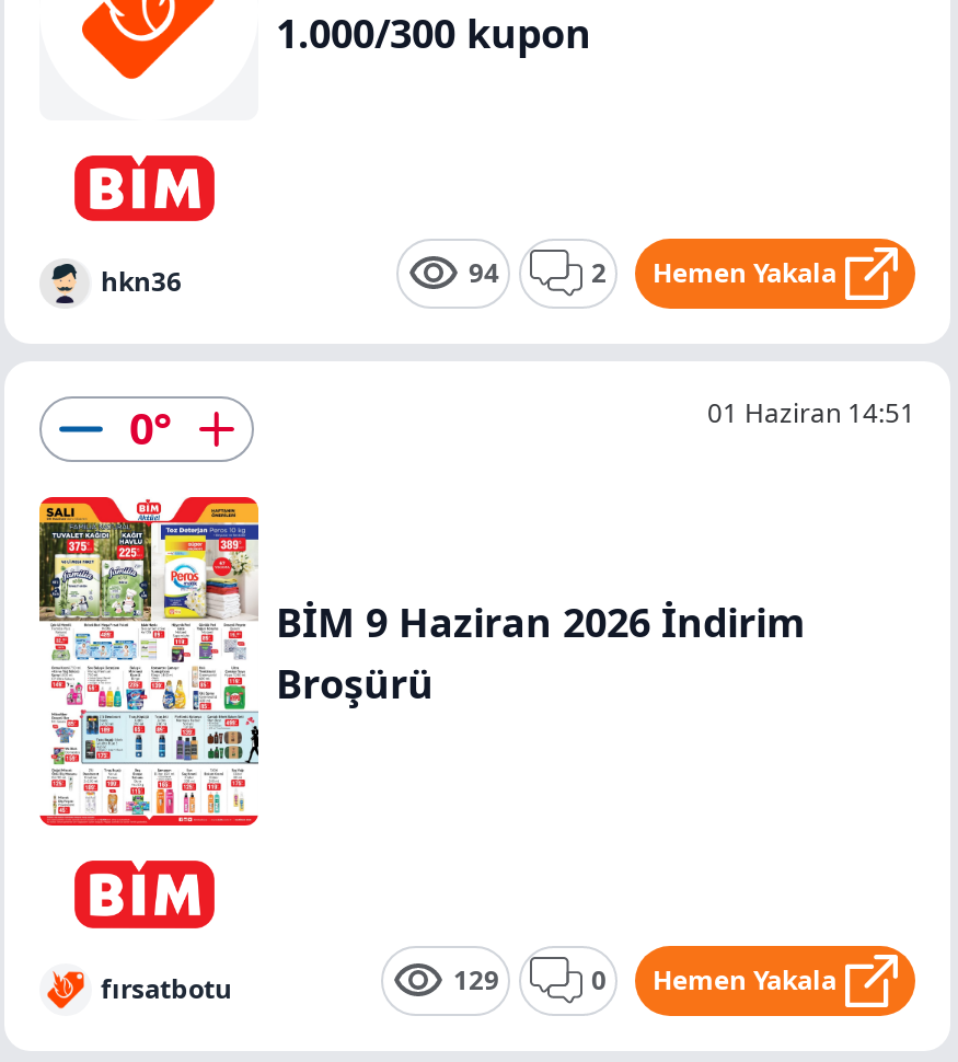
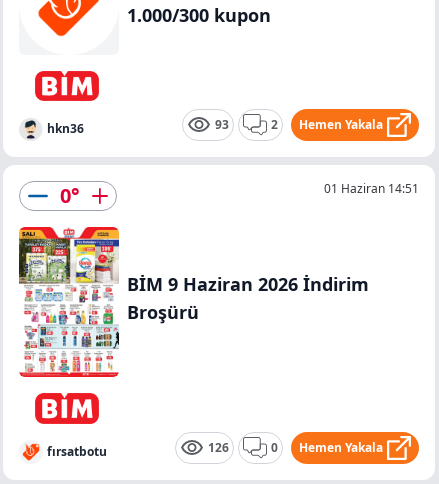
- 94
+ 93

- 129
+ 126
